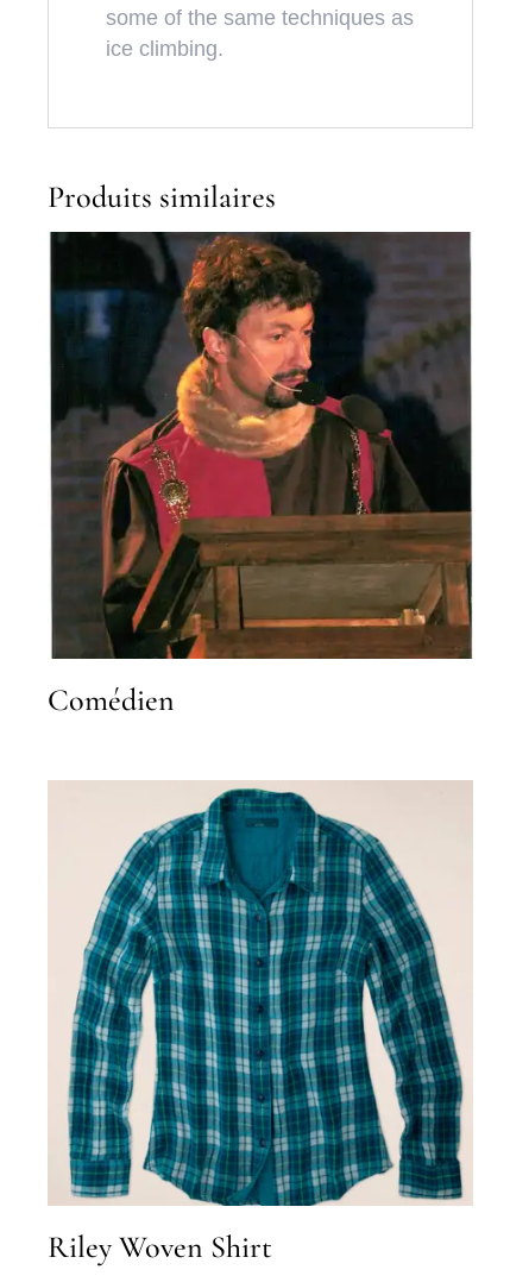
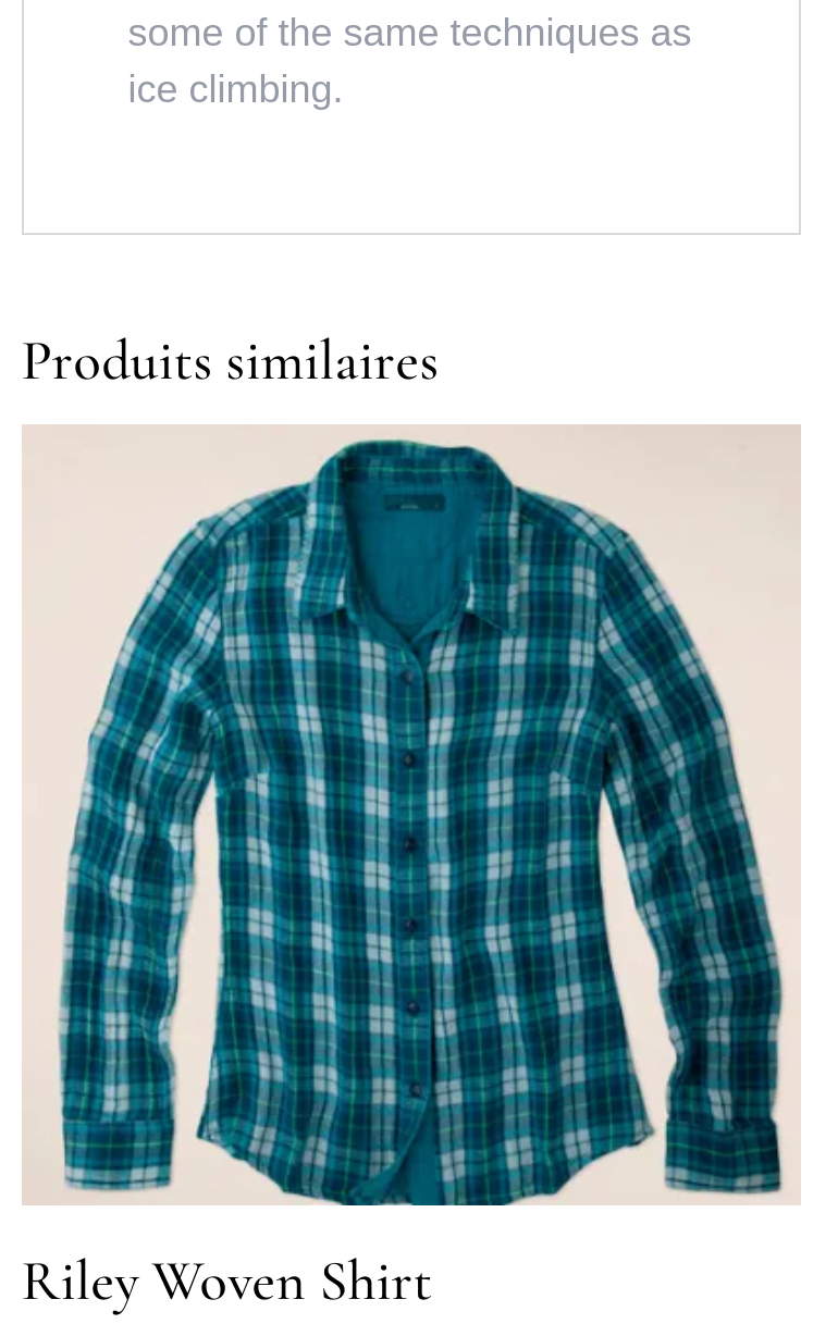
- [image]
- Comédien
